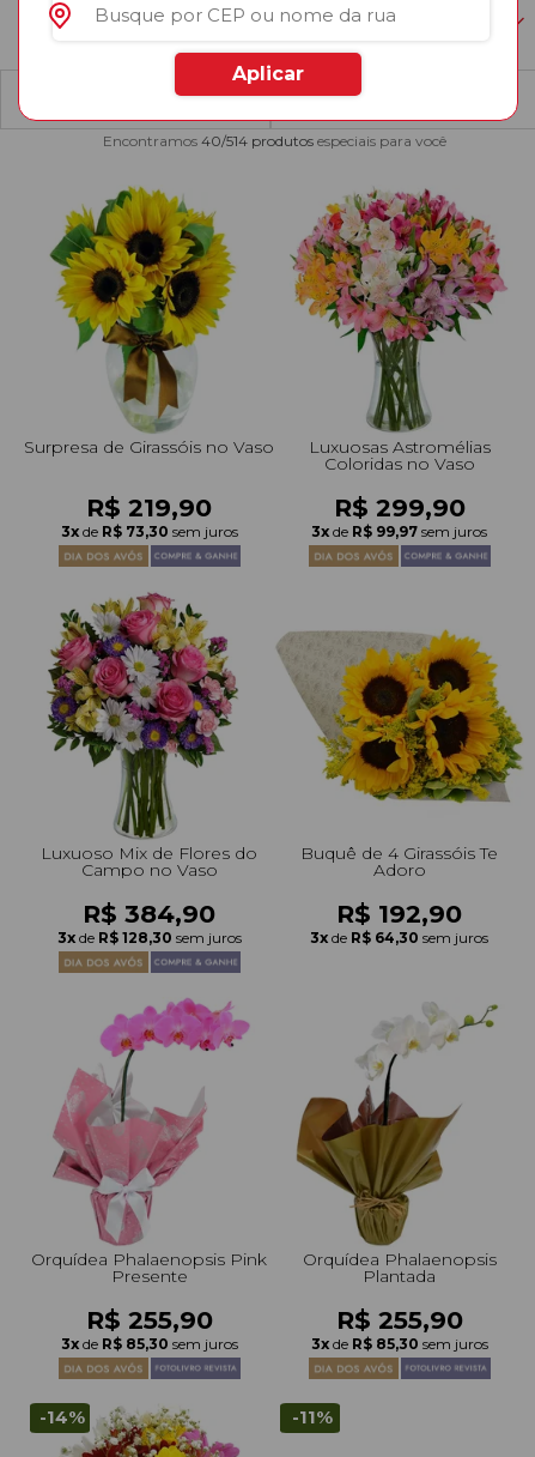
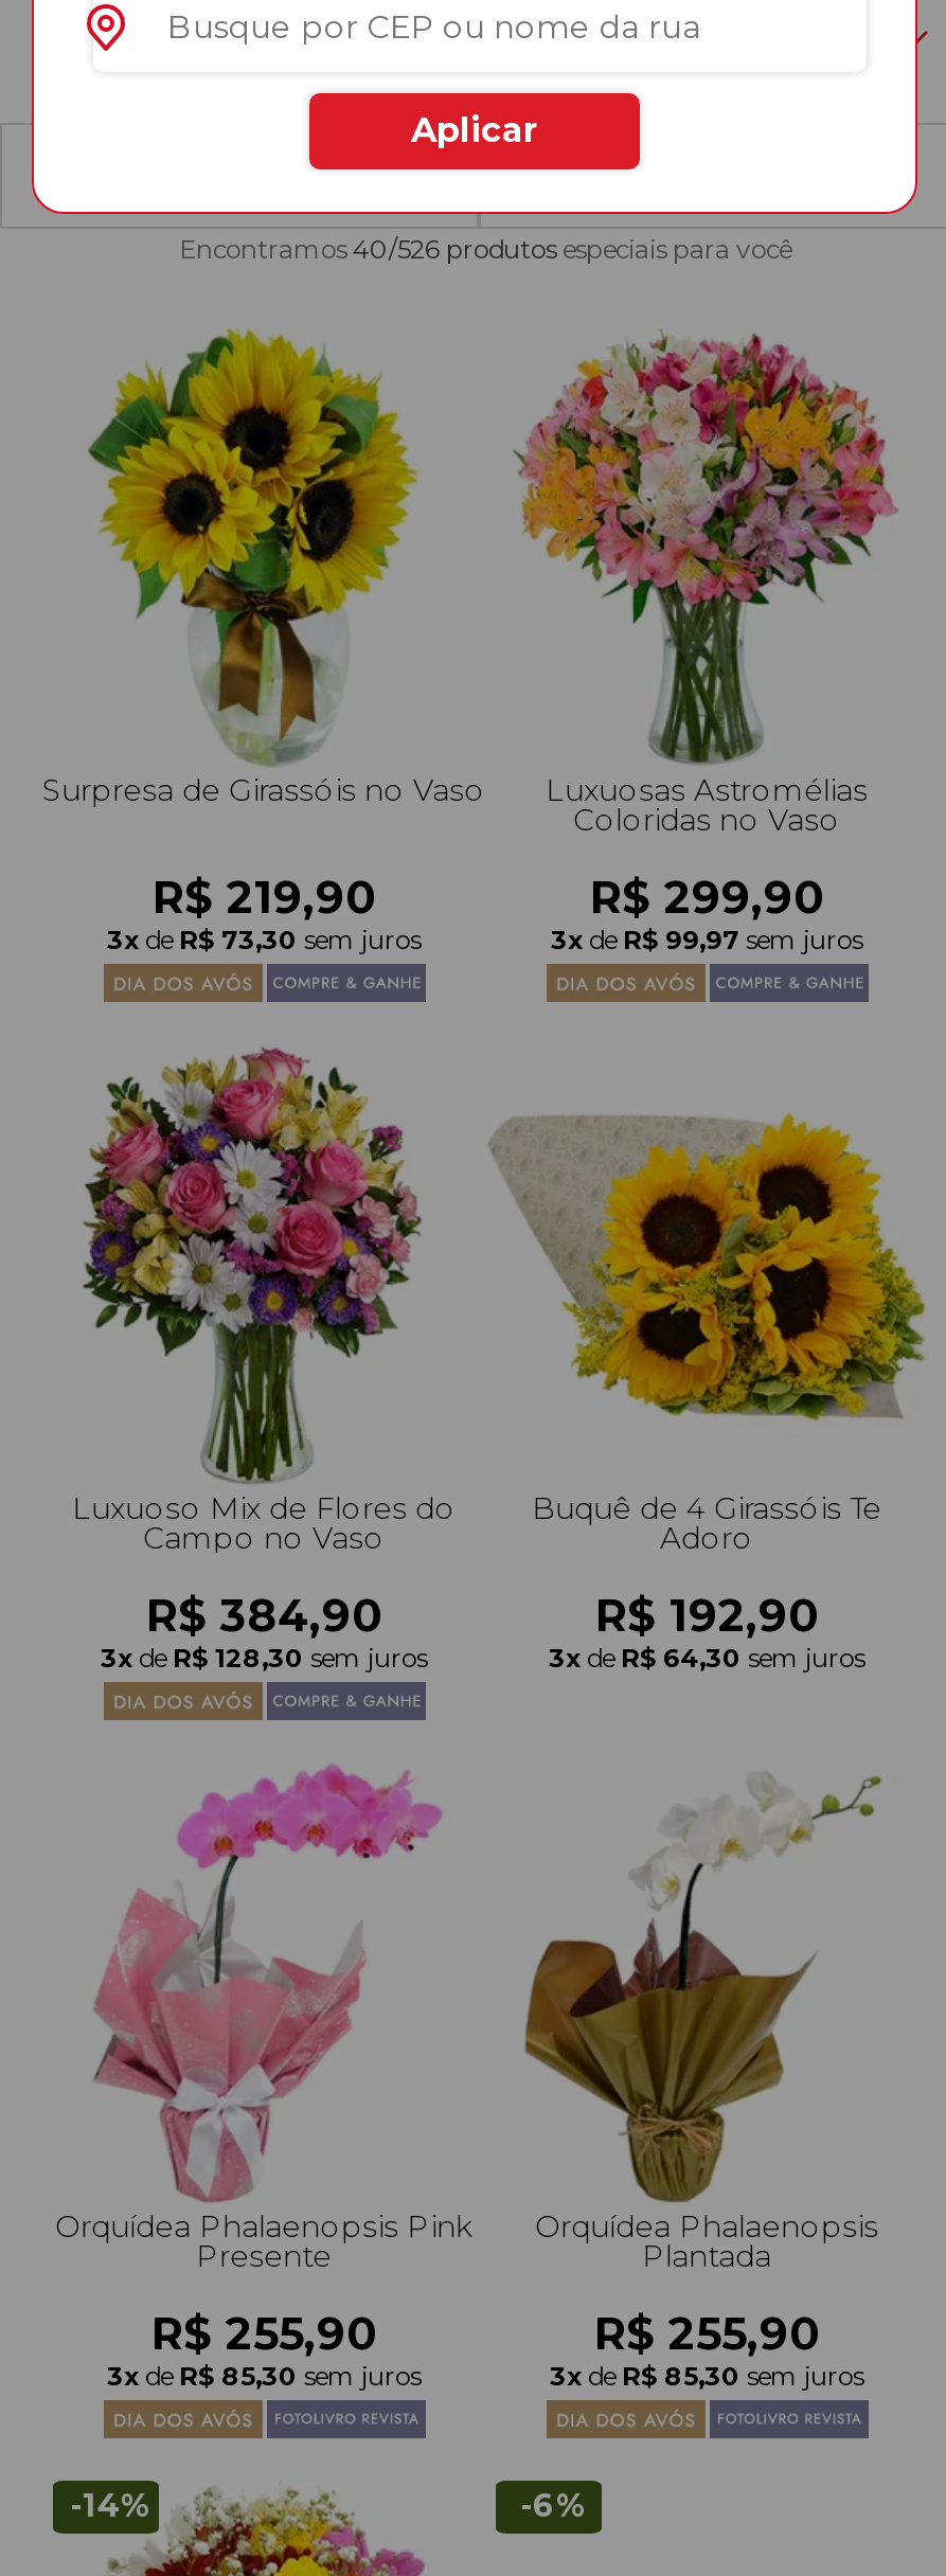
- Encontramos40/514 produtos especiais para você
+ Encontramos40/526 produtos especiais para você

- -11%
+ -6%
